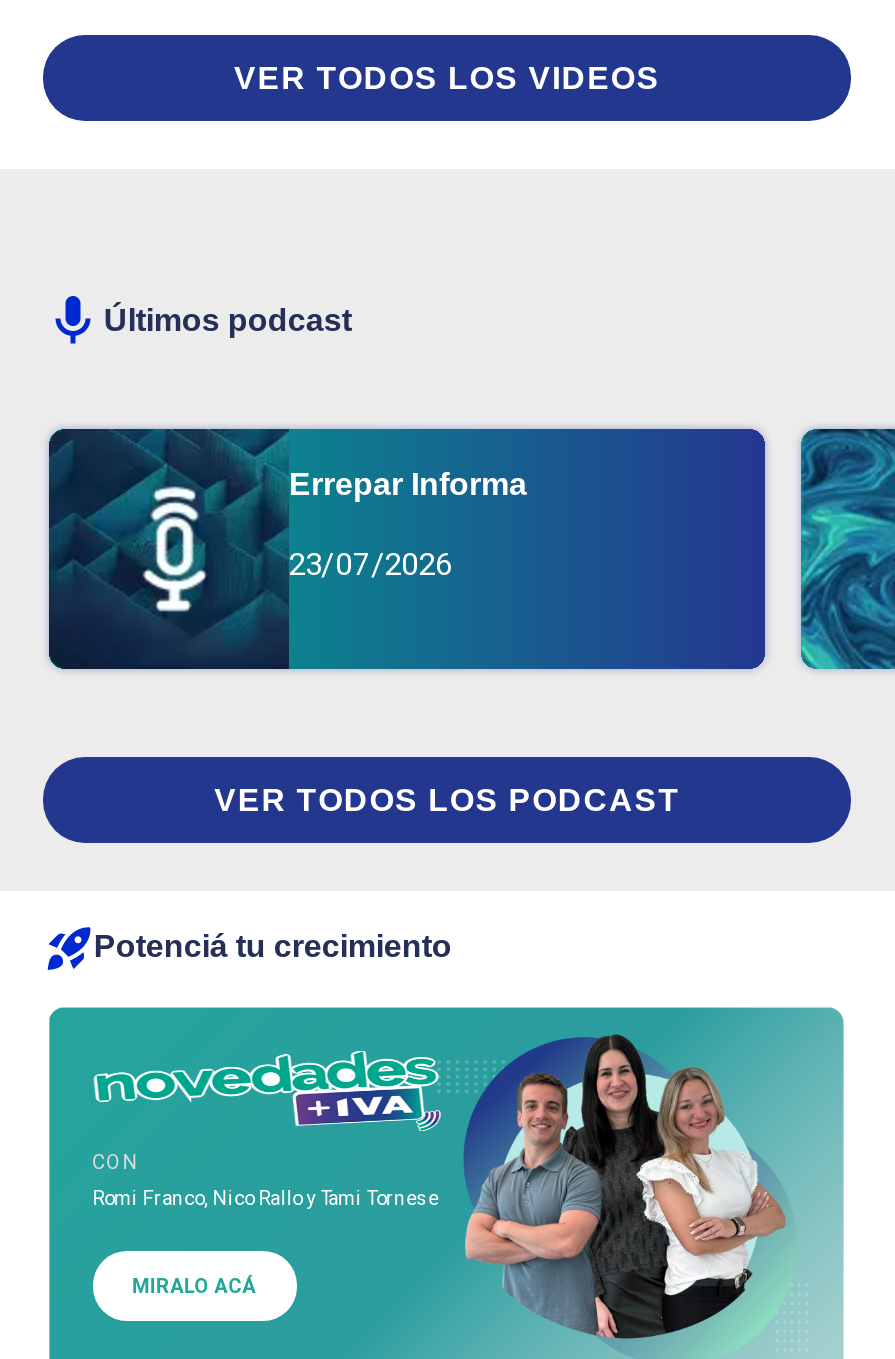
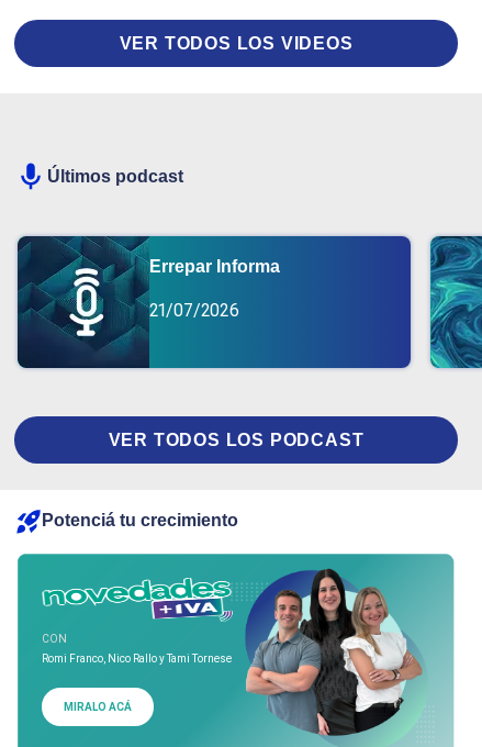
- 23/07/2026
+ 21/07/2026
